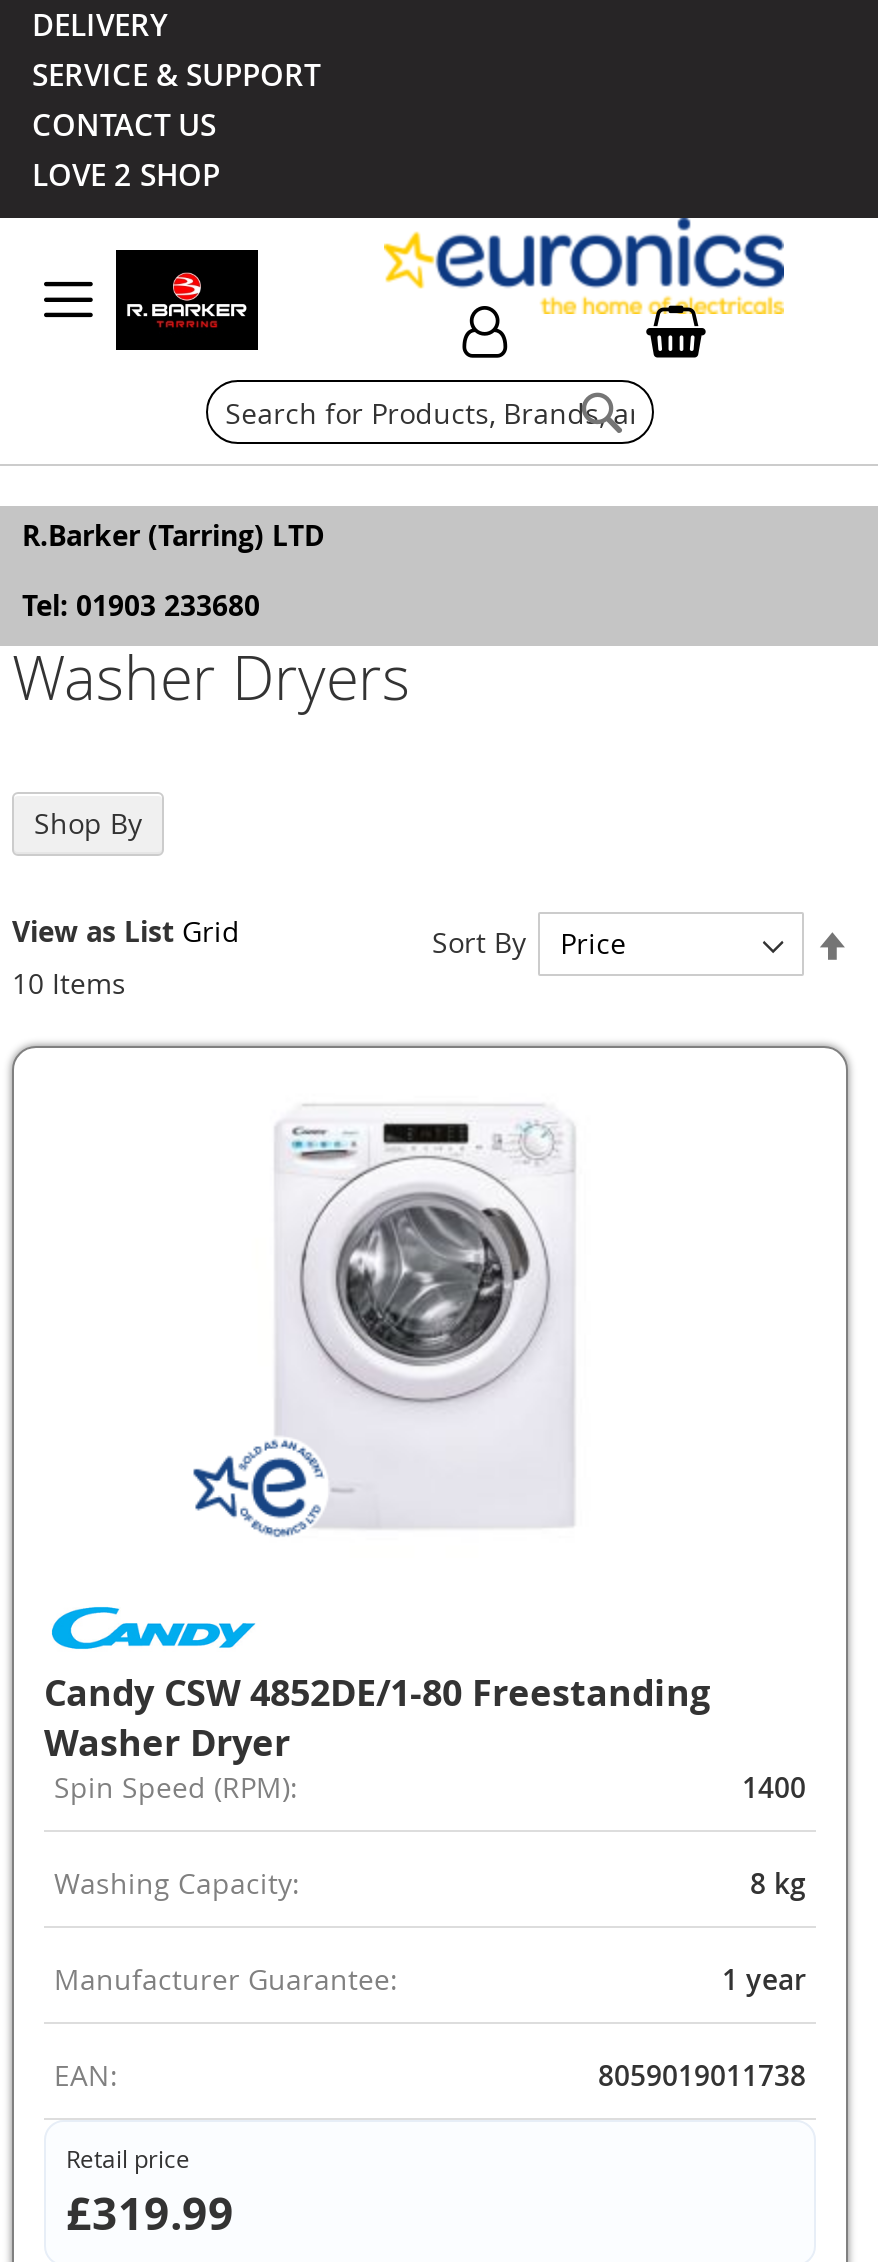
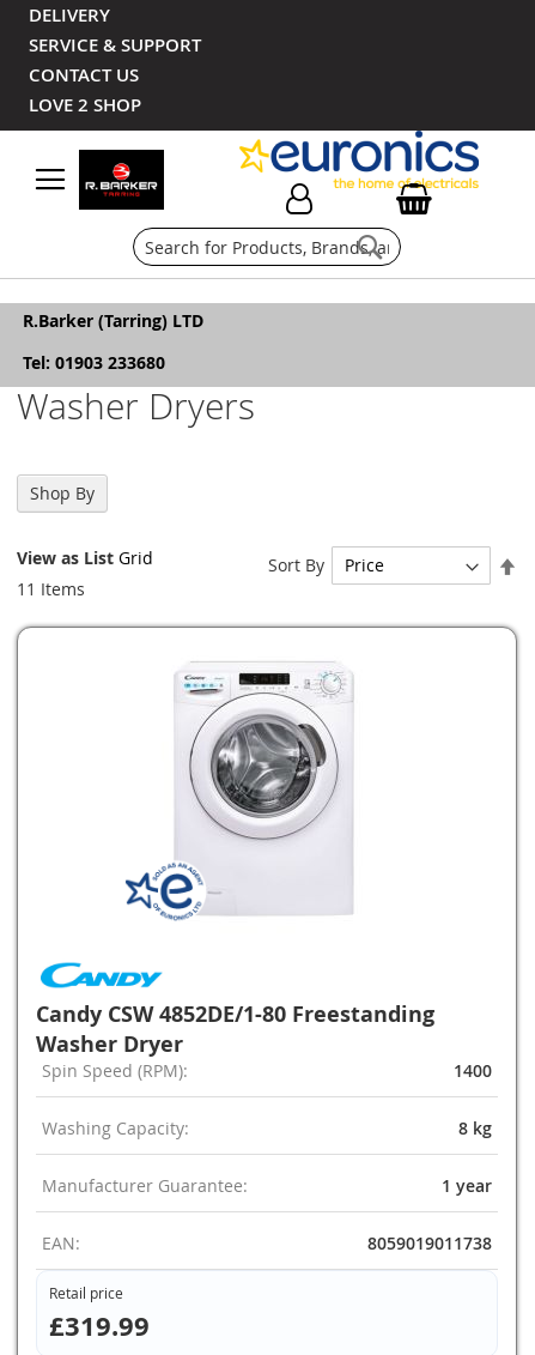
- 10 Items
+ 11 Items
